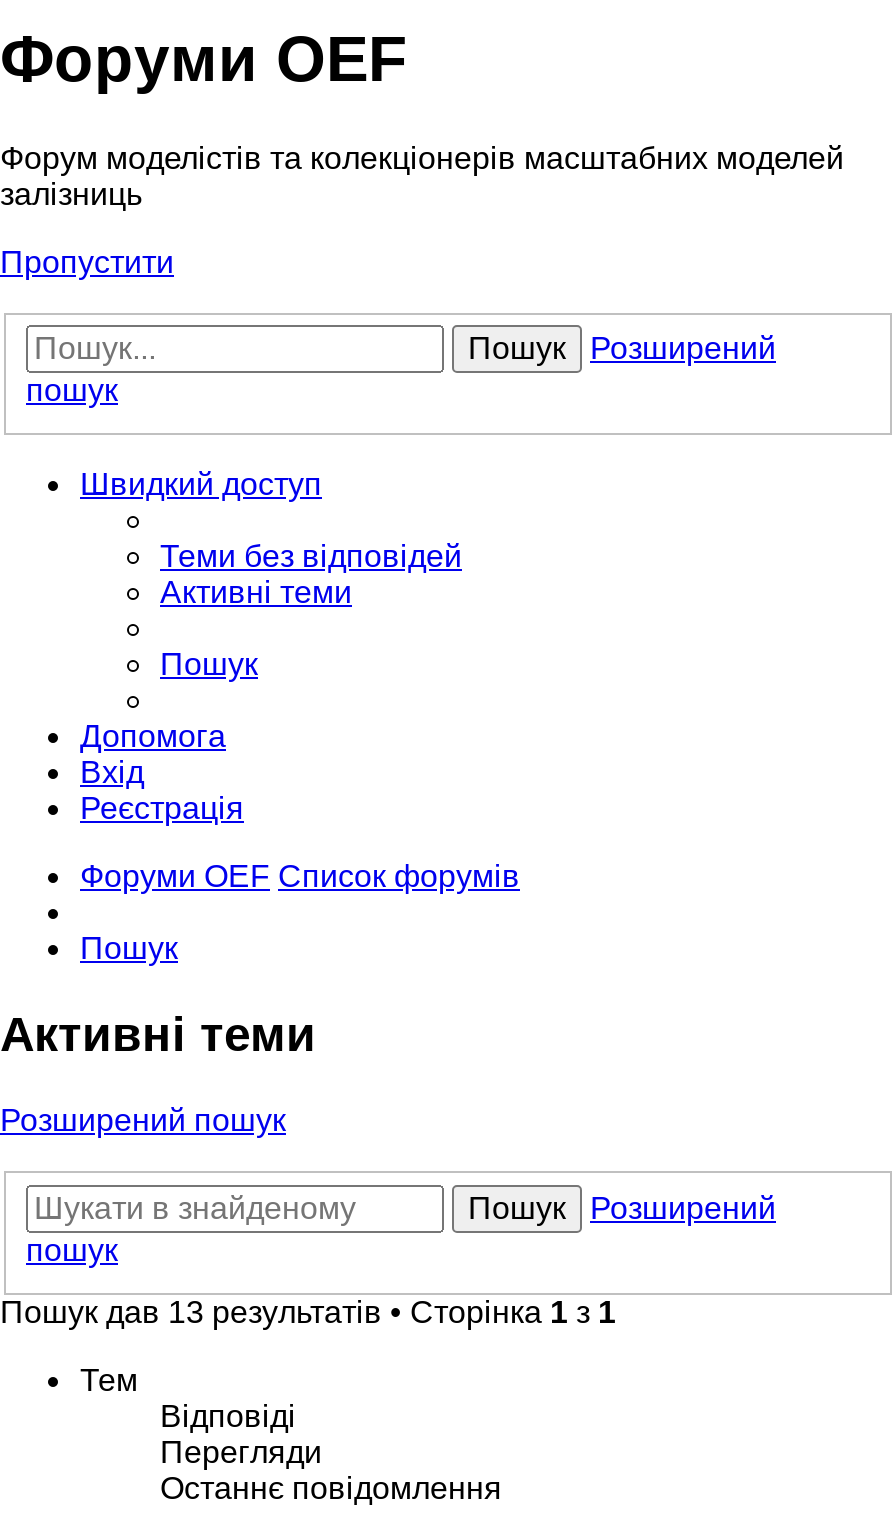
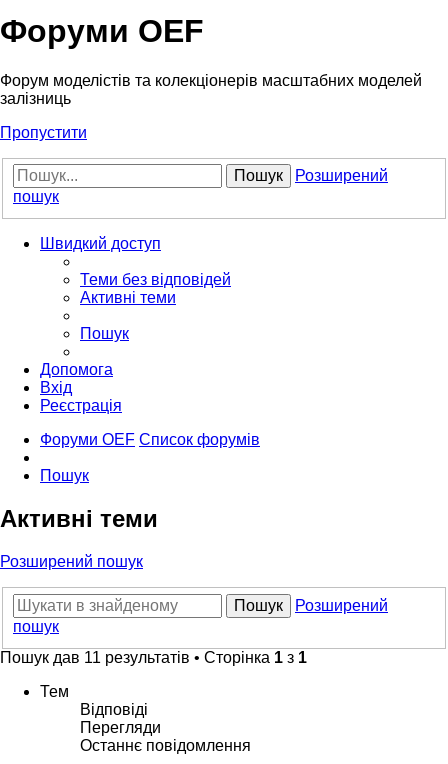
- Пошук дав 13 результатів • Сторінка 1 з 1
+ Пошук дав 11 результатів • Сторінка 1 з 1
